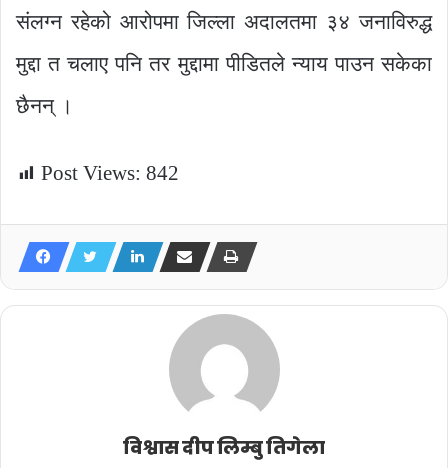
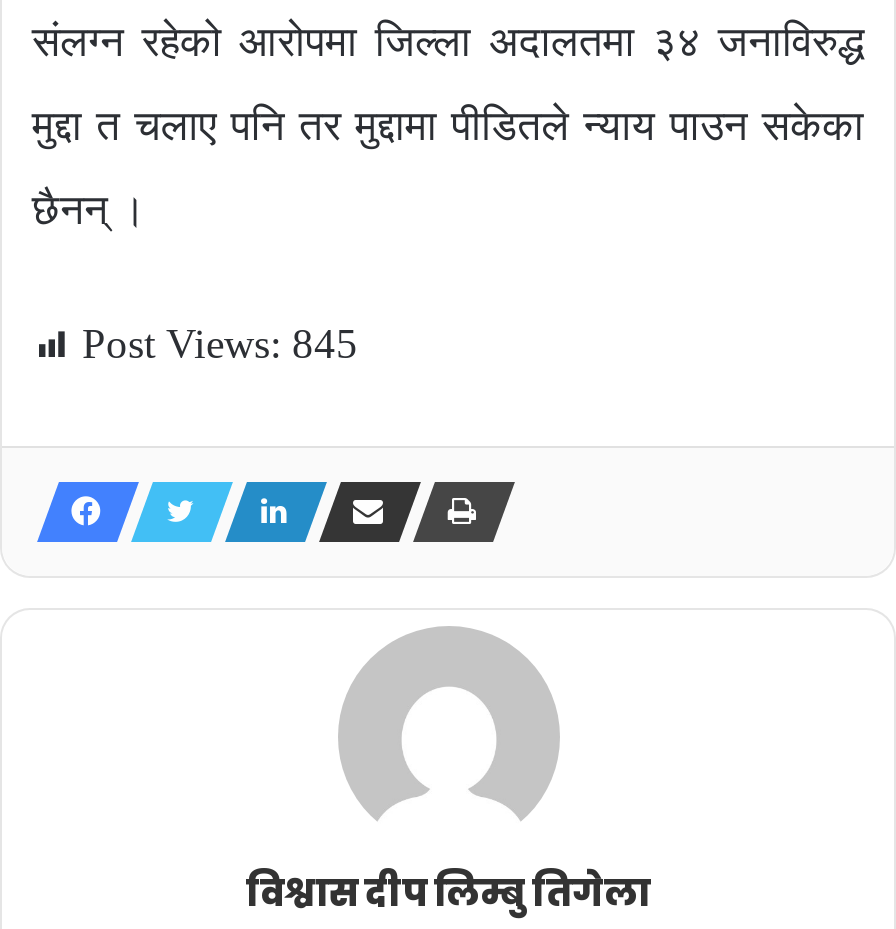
- Post Views: 842
+ Post Views: 845
